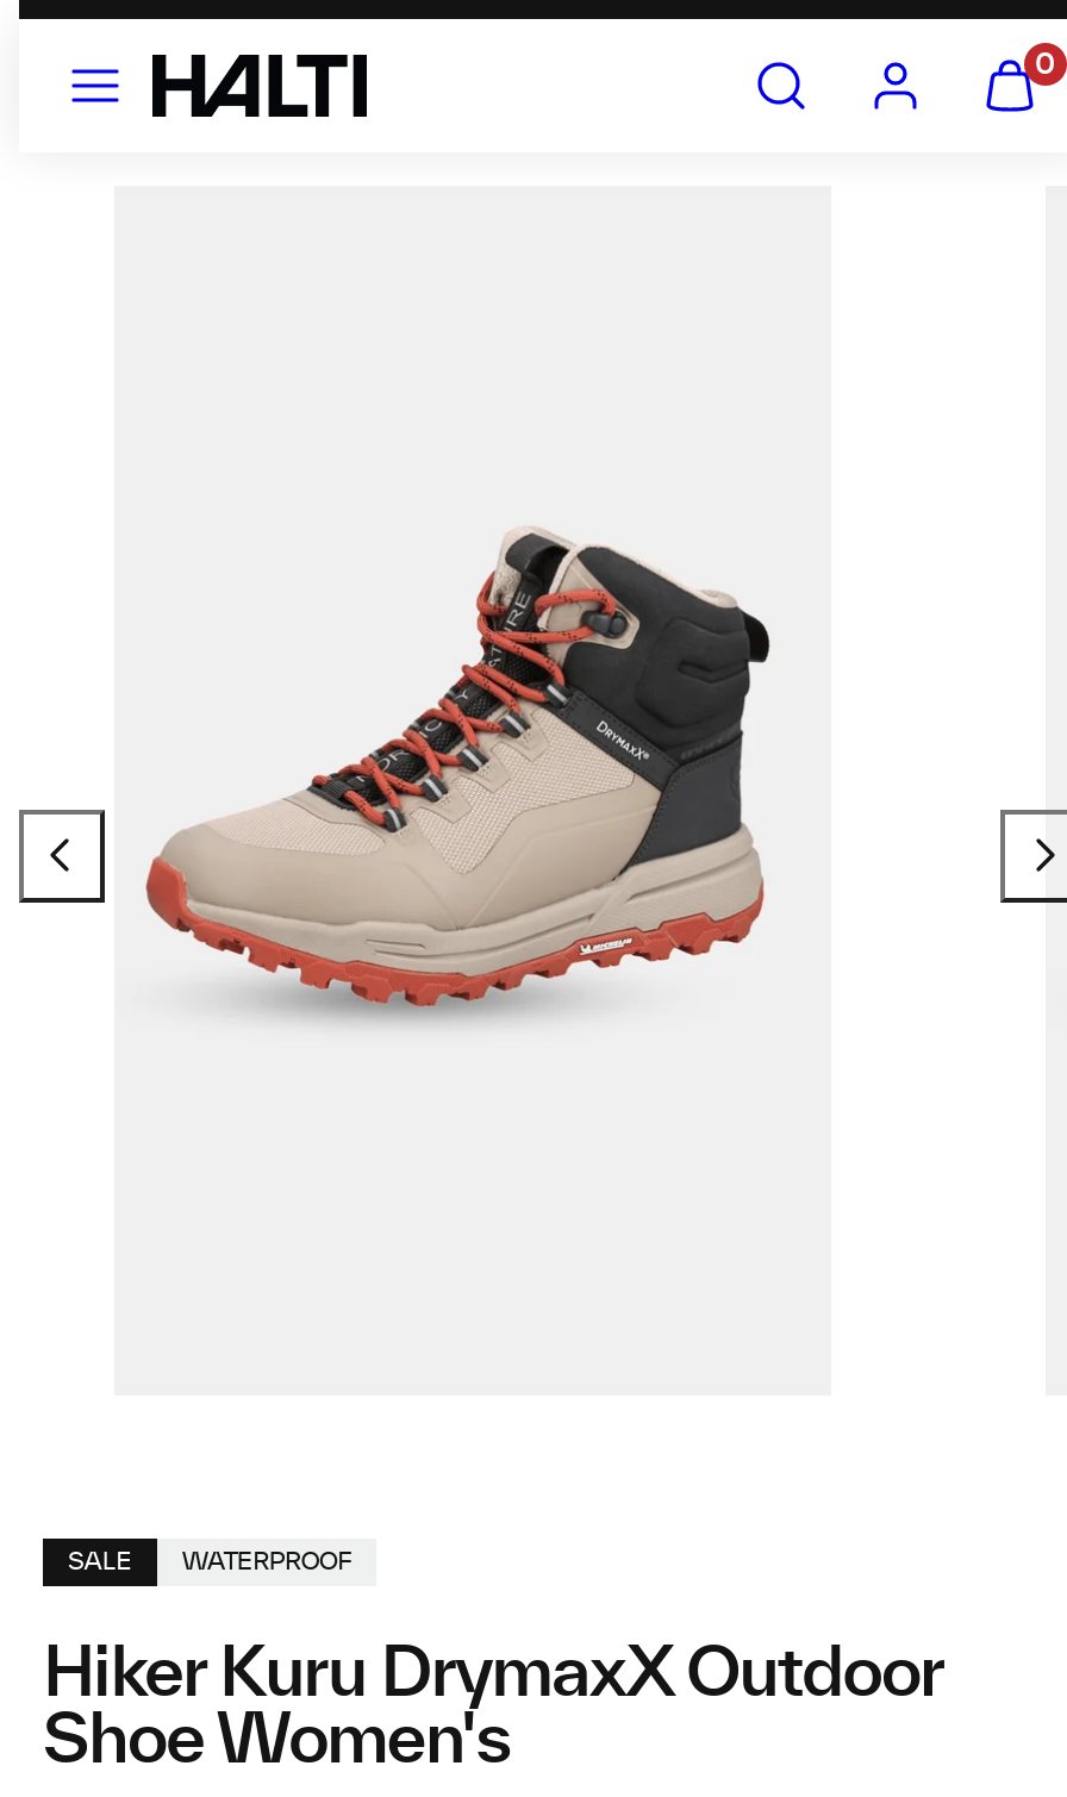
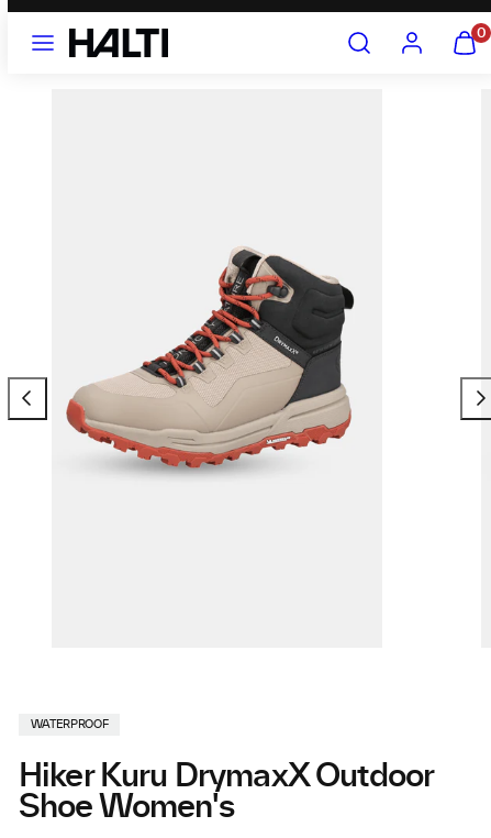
- SALE
